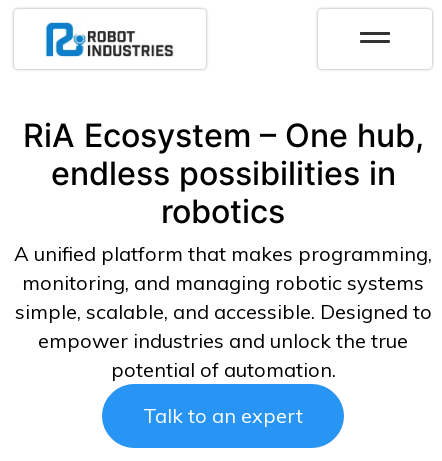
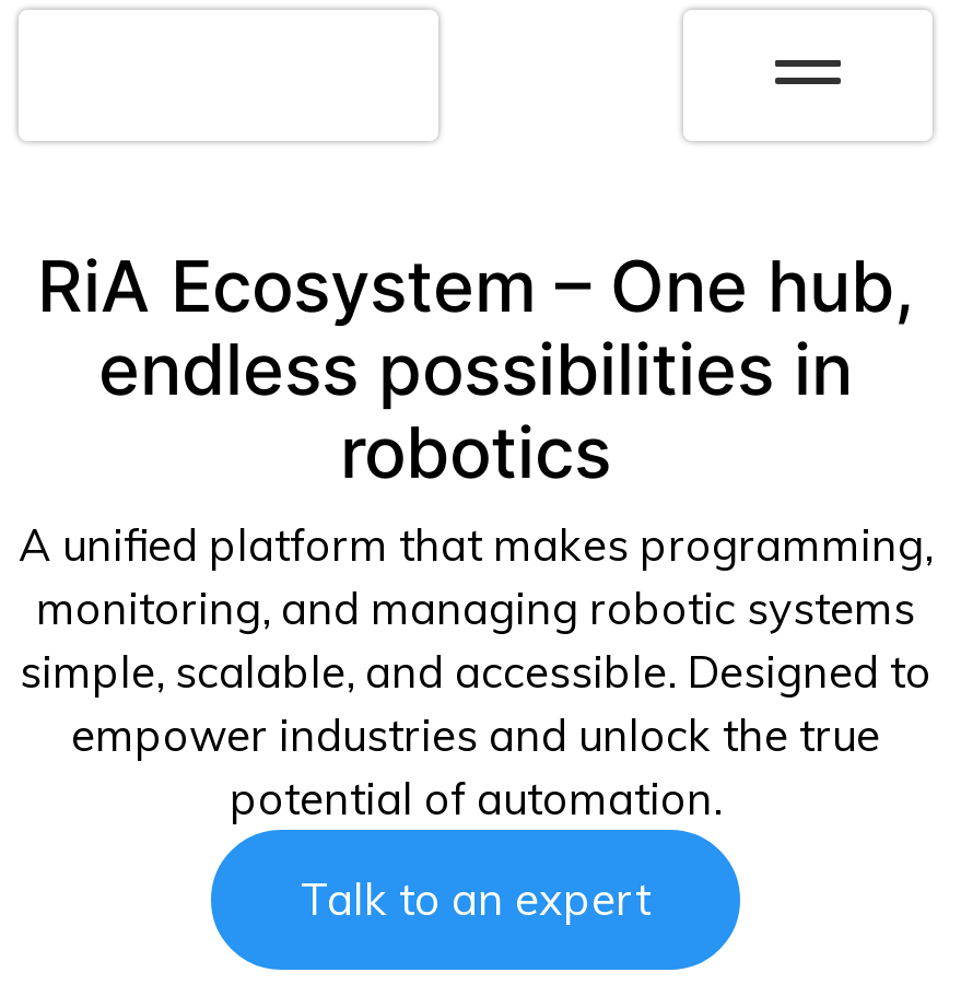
- [image]
